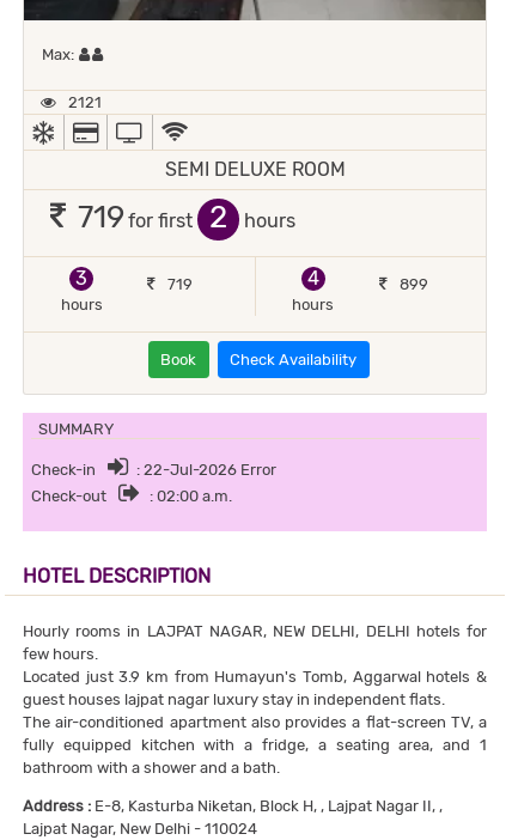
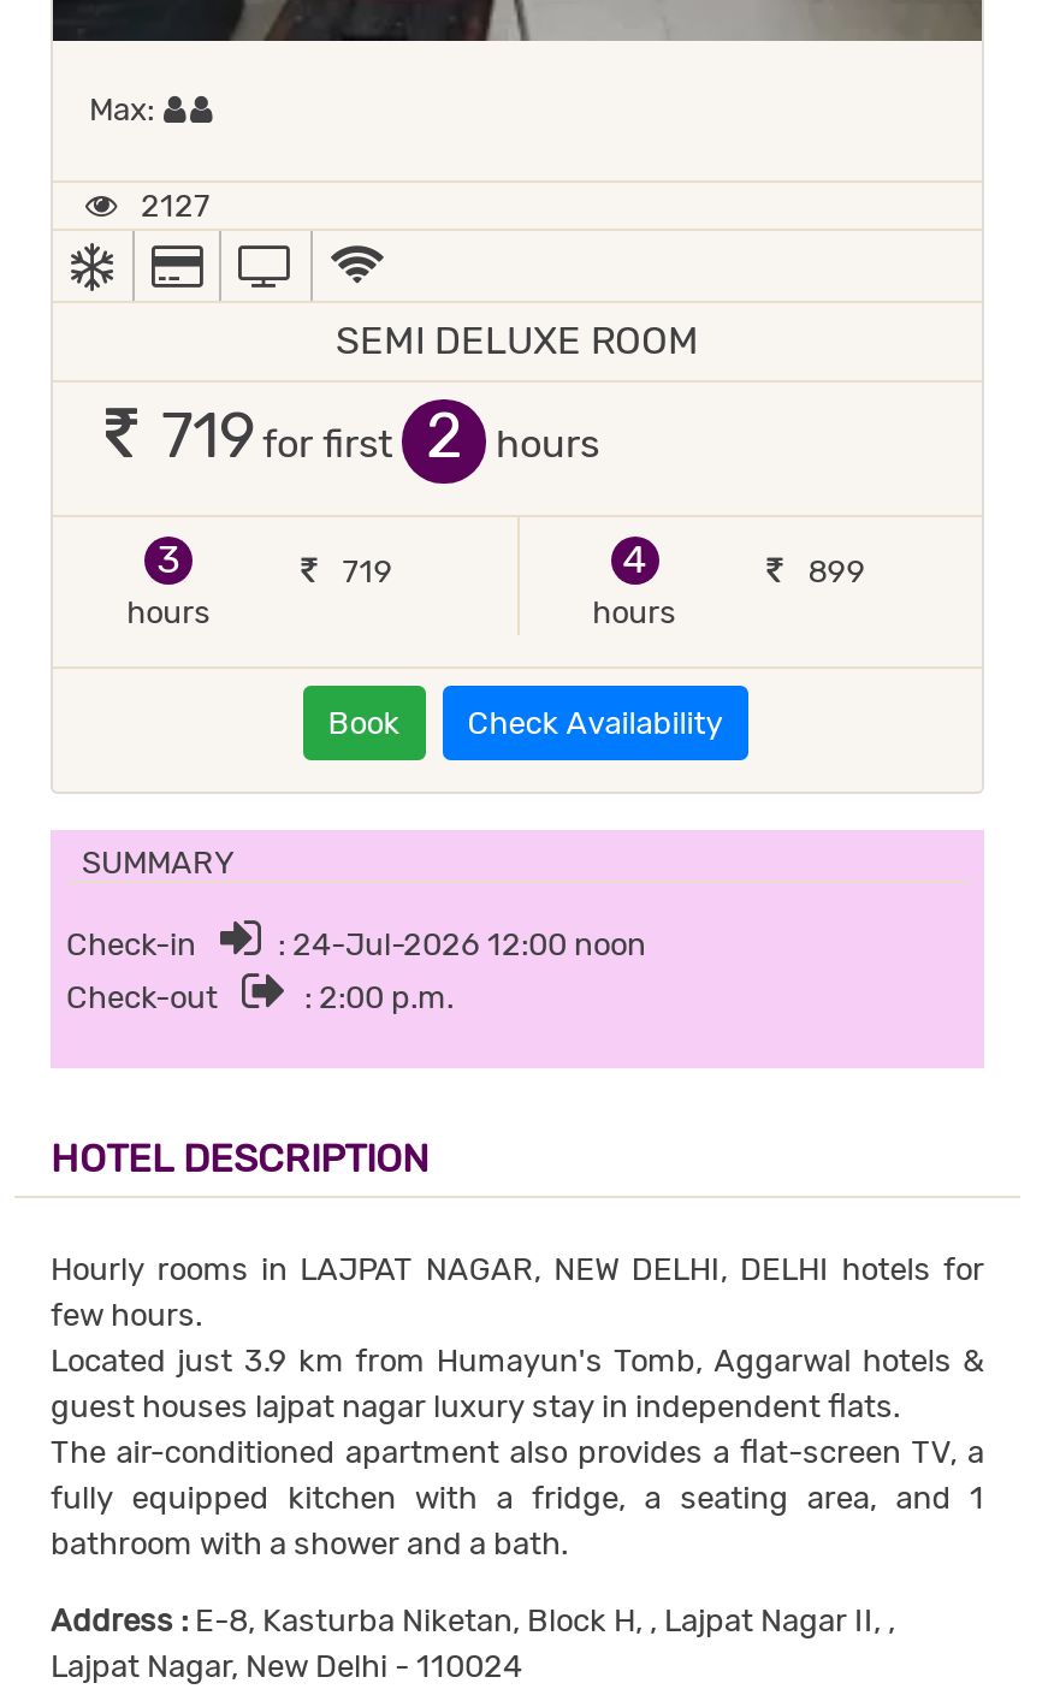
- 2121
+ 2127

- : 22-Jul-2026 Error
+ : 24-Jul-2026 12:00 noon

- : 02:00 a.m.
+ : 2:00 p.m.
